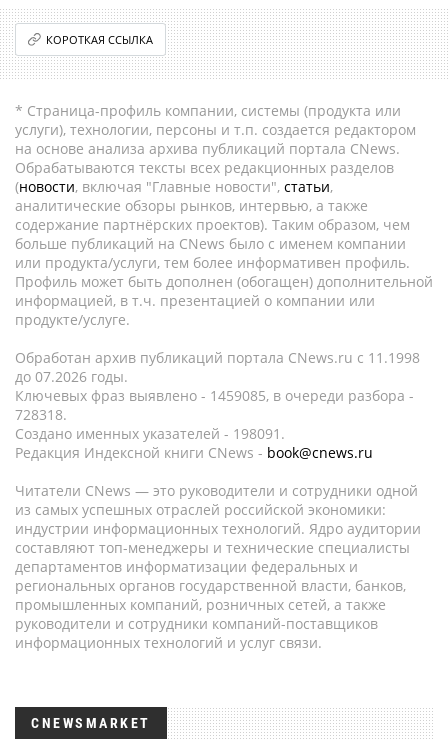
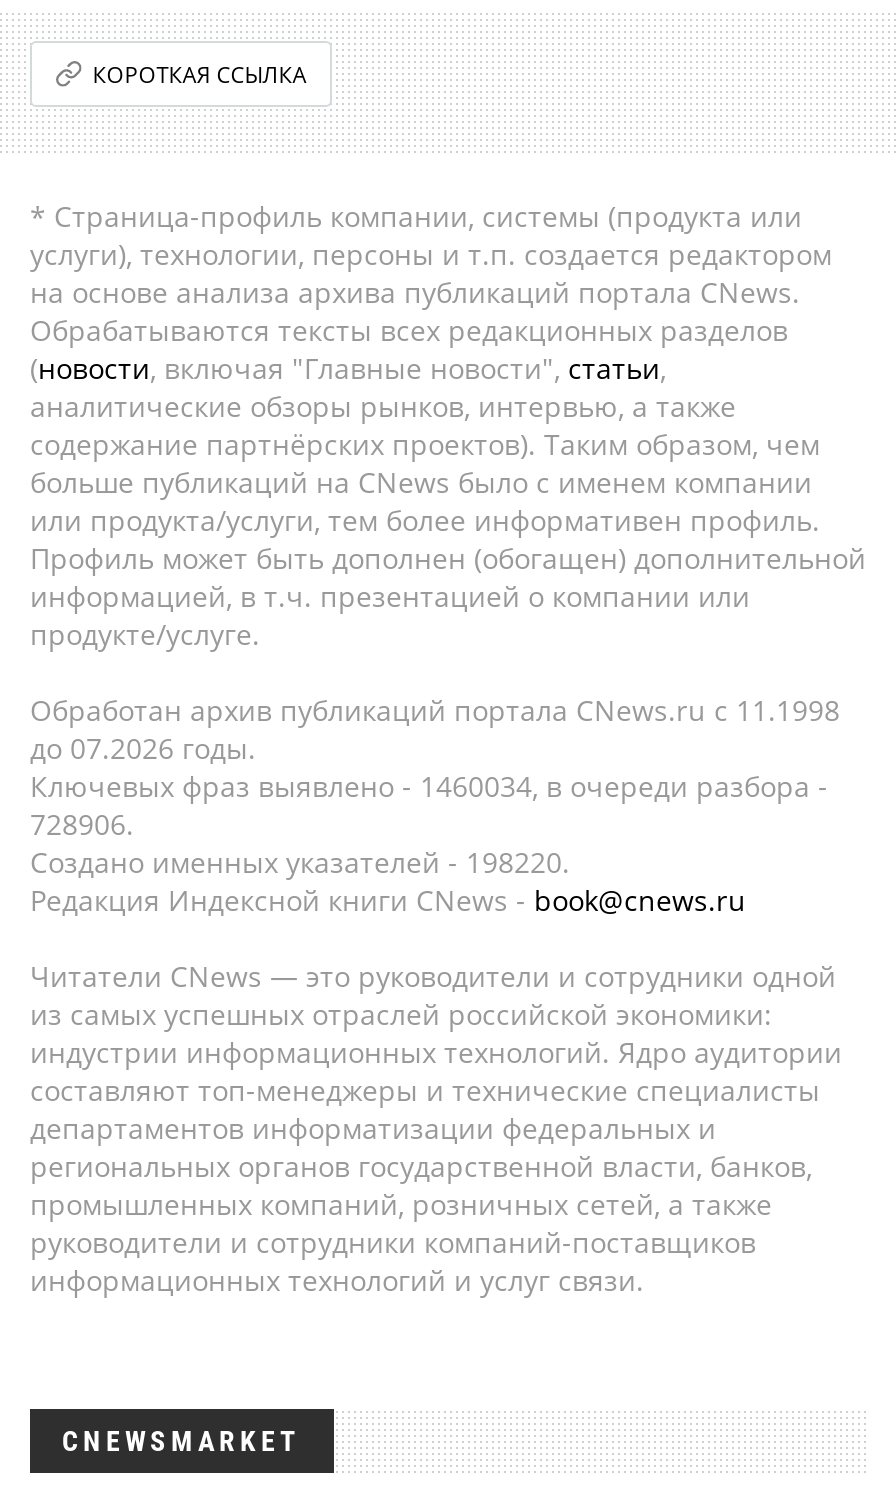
- Ключевых фраз выявлено - 1459085, в очереди разбора -
+ Ключевых фраз выявлено - 1460034, в очереди разбора -

- 728318.
+ 728906.

- Создано именных указателей - 198091.
+ Создано именных указателей - 198220.
